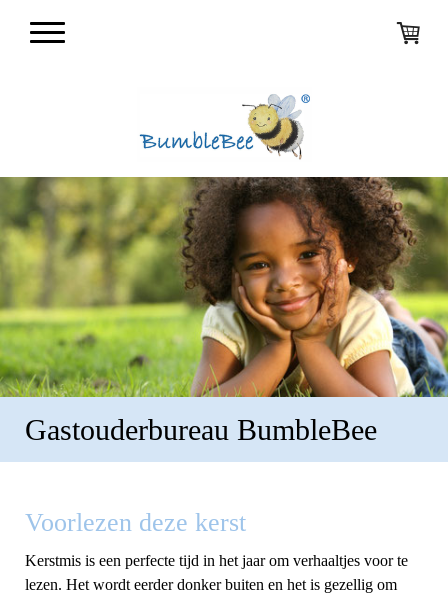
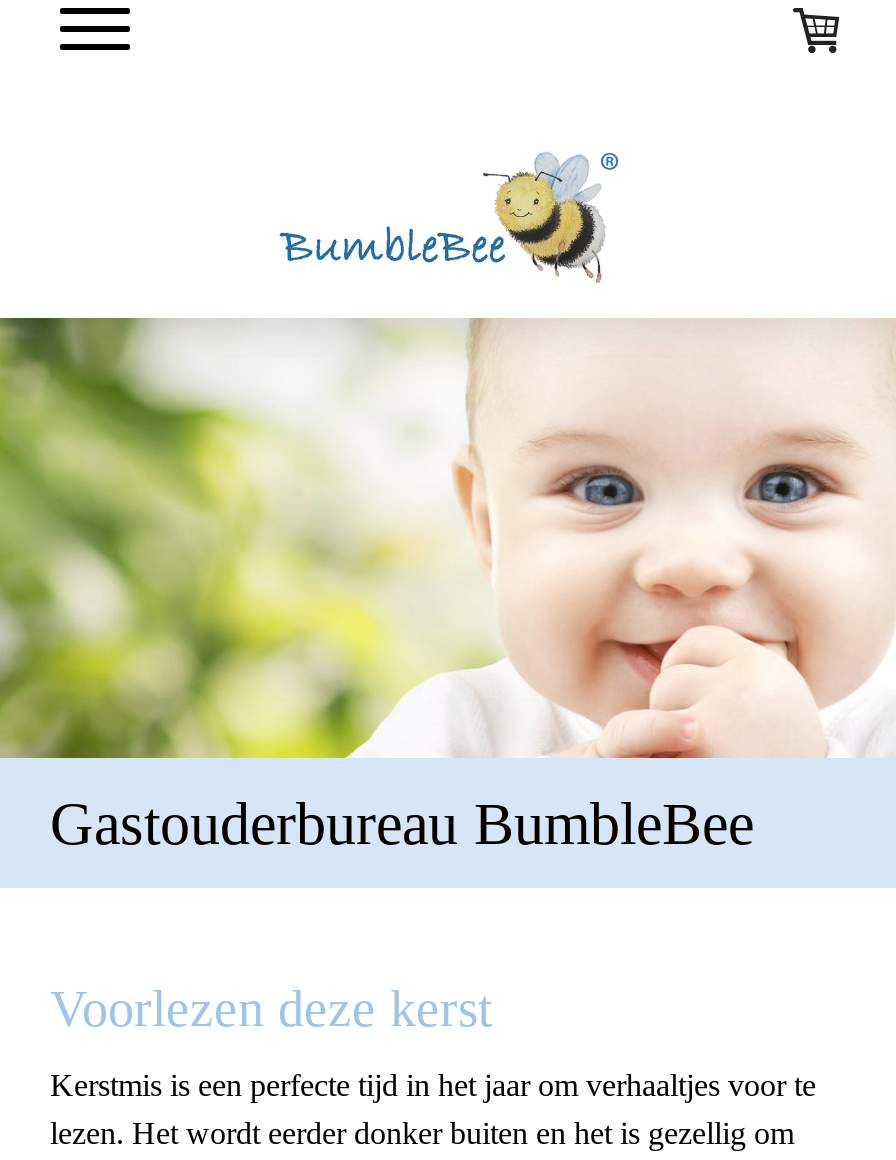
- [image]
+ [image]
